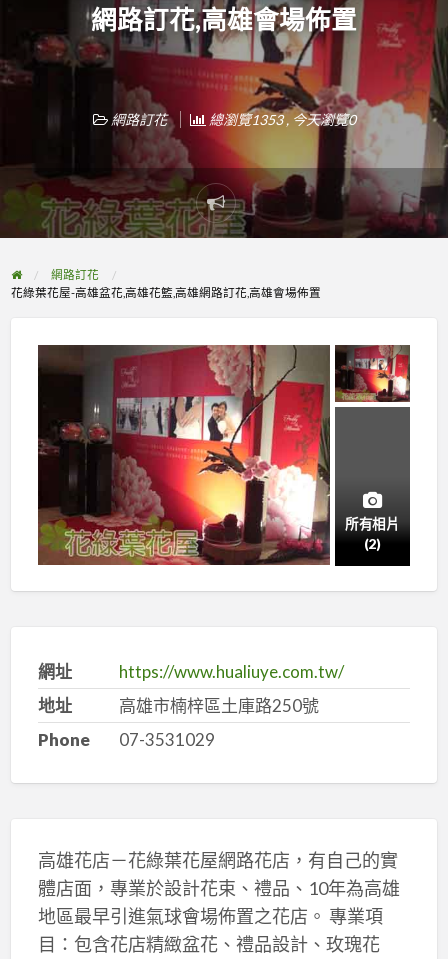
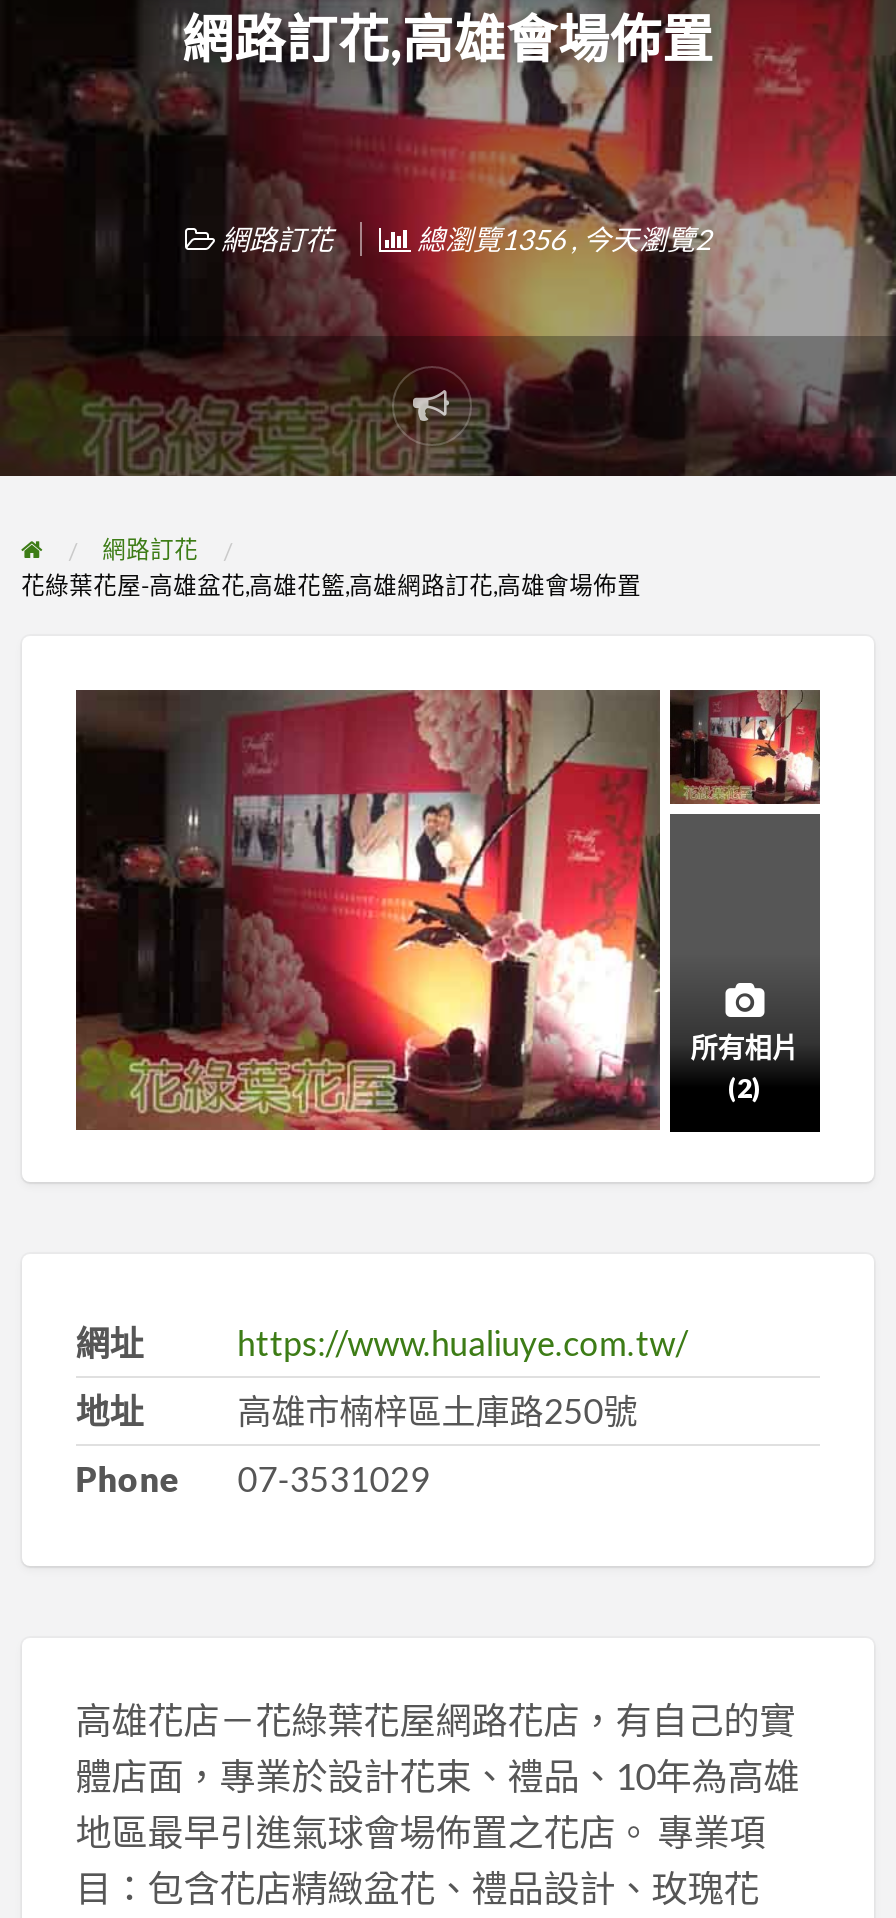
- 總瀏覽1353 , 今天瀏覽0
+ 總瀏覽1356 , 今天瀏覽2
